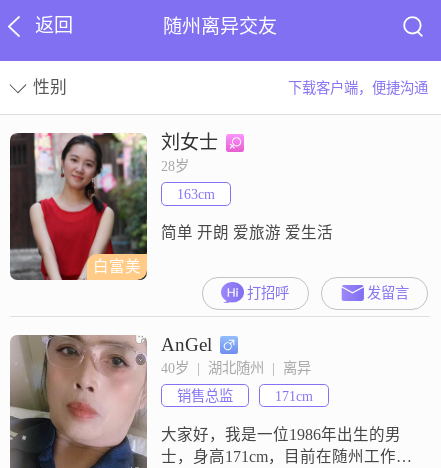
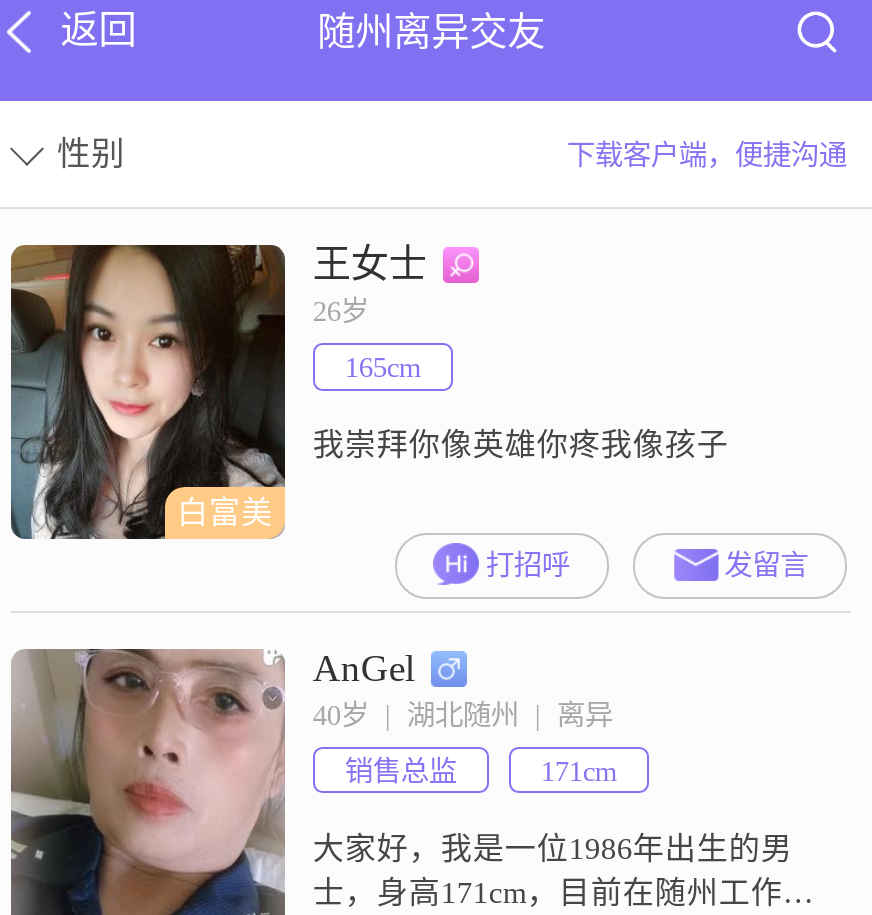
- [image]
- 刘女士
- 28岁
+ [image]
+ 王女士
+ 26岁

- 163cm
+ 165cm

- 简单 开朗 爱旅游 爱生活
+ 我崇拜你像英雄你疼我像孩子
